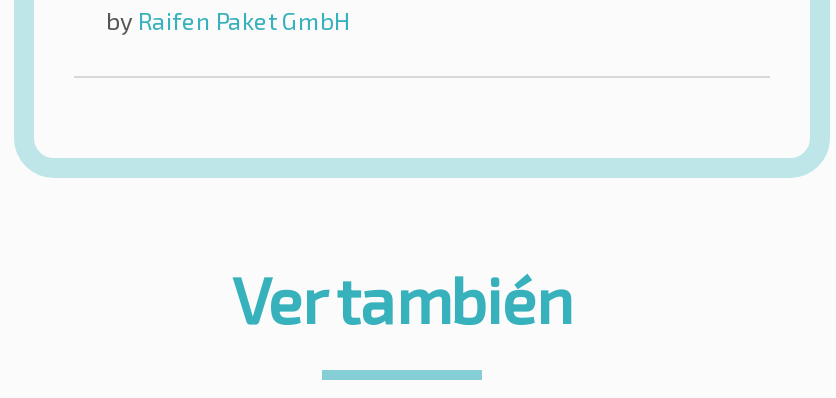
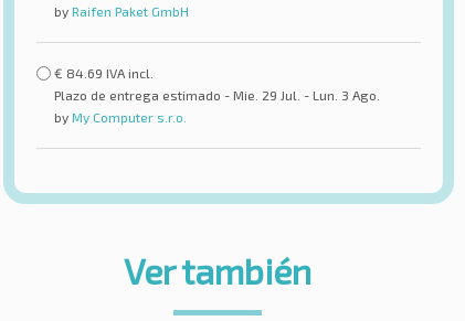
+ € 84.69 IVA incl.
+ Plazo de entrega estimado - Mie. 29 Jul. - Lun. 3 Ago.
+ by My Computer s.r.o.
